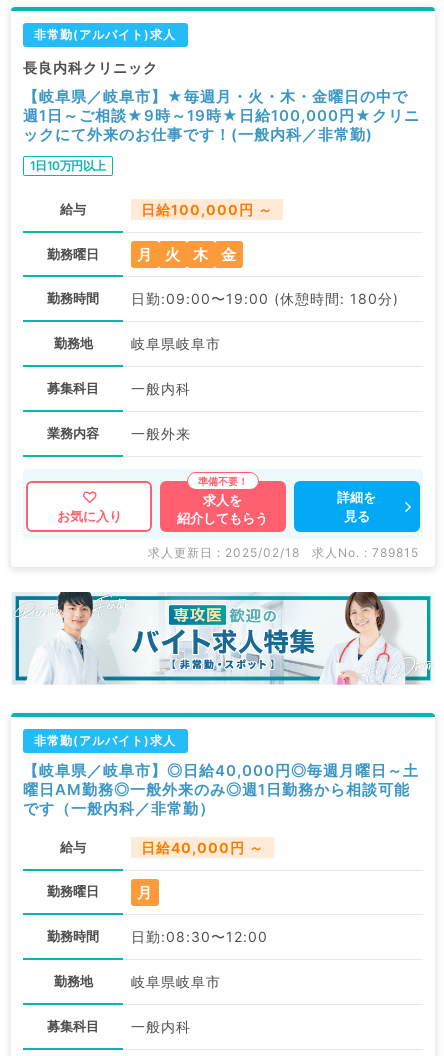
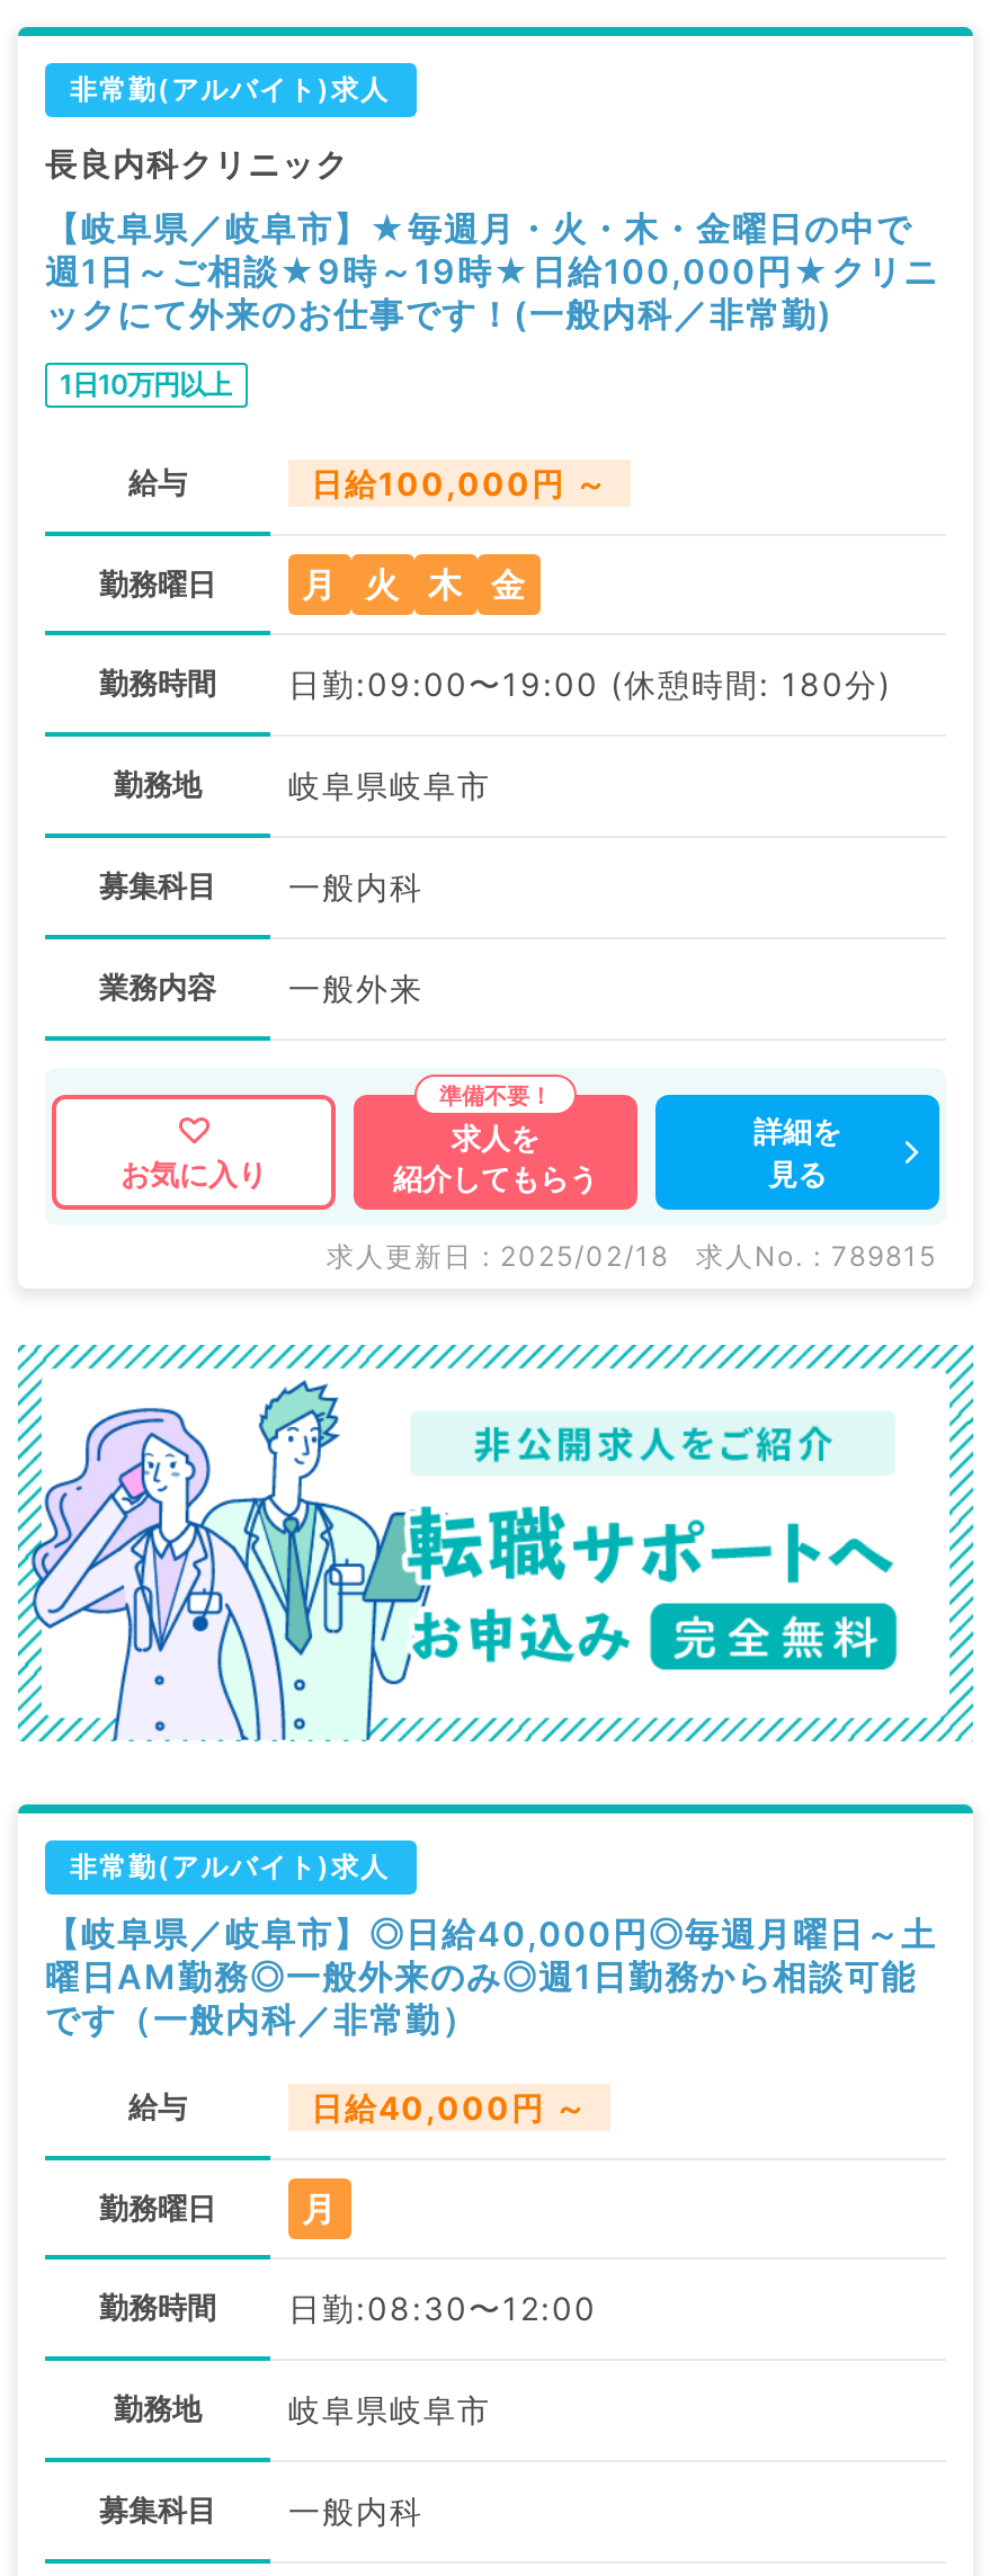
- [image]
+ [image]
